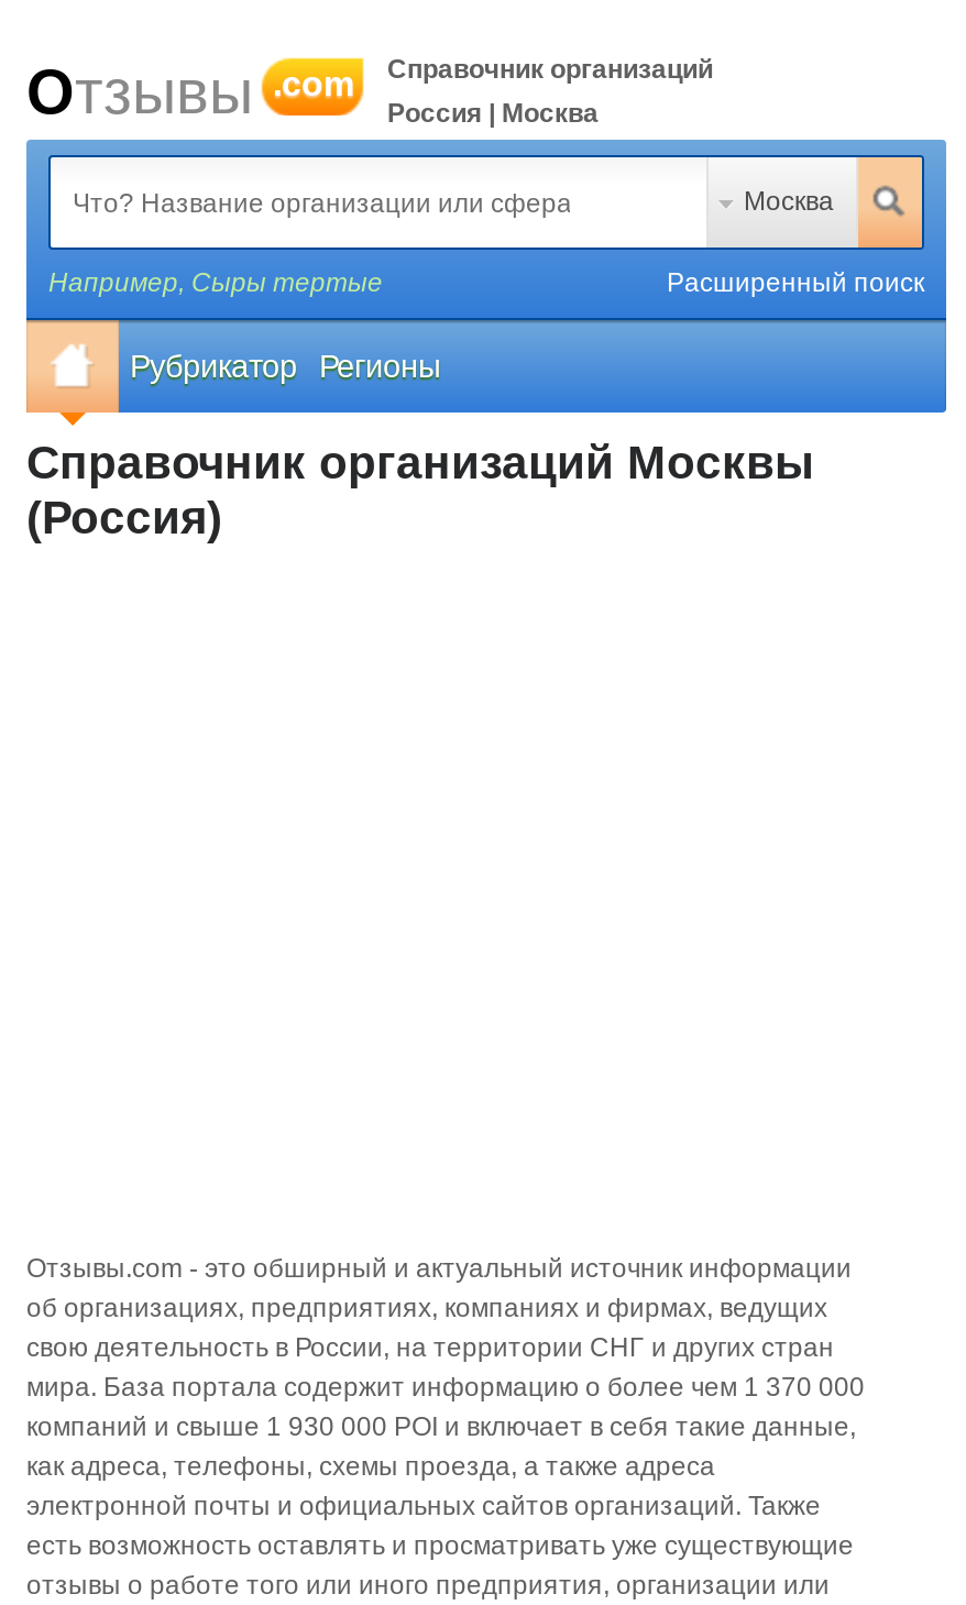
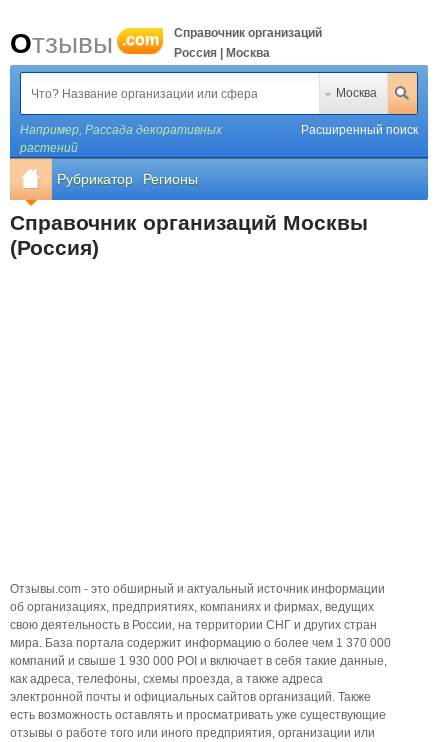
- Например, Сыры тертые
+ Например, Рассада декоративных
+ растений
